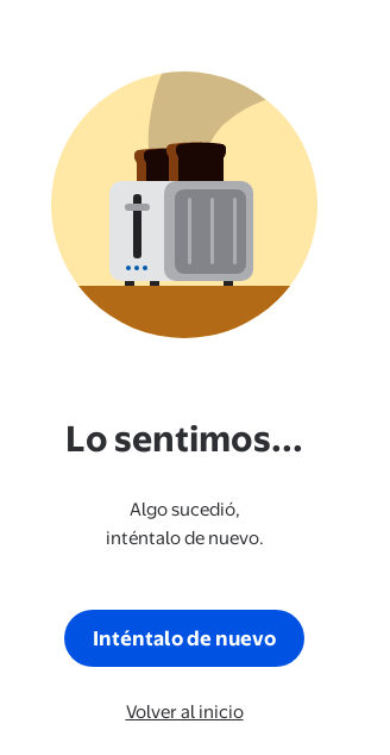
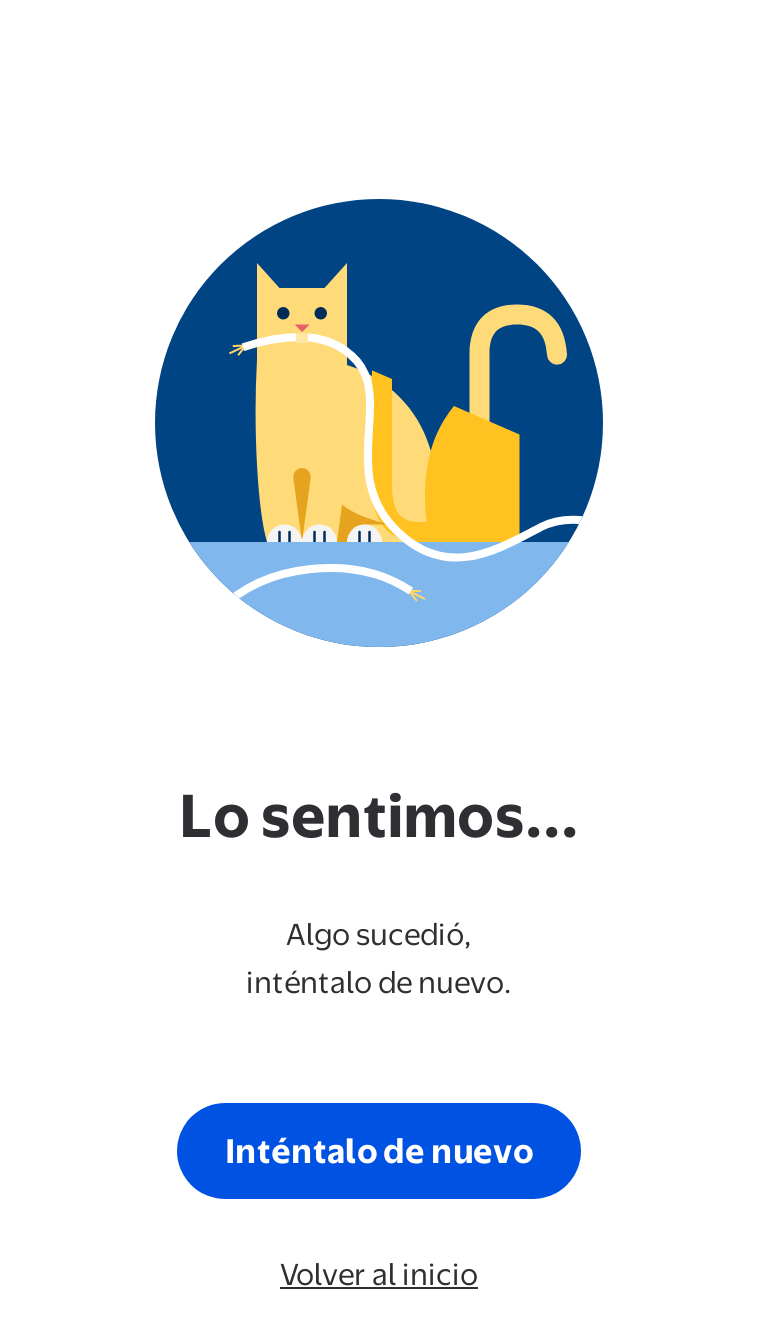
- [image]
+ [image]
